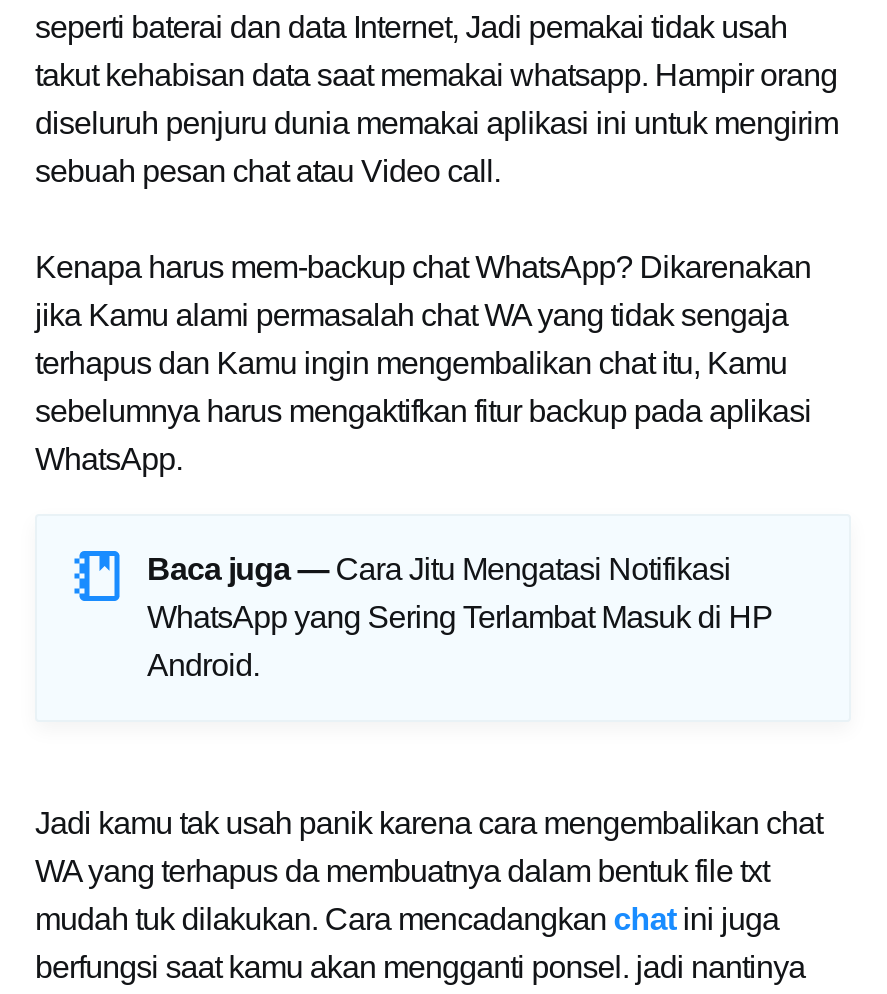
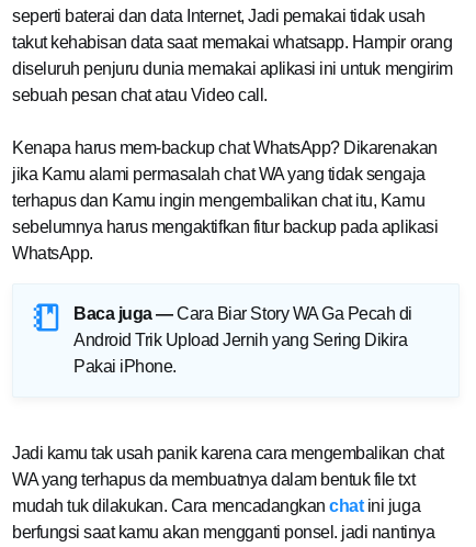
- Baca juga — Cara Jitu Mengatasi Notifikasi
- WhatsApp yang Sering Terlambat Masuk di HP
- Android.
+ Baca juga — Cara Biar Story WA Ga Pecah di
+ Android Trik Upload Jernih yang Sering Dikira
+ Pakai iPhone.
